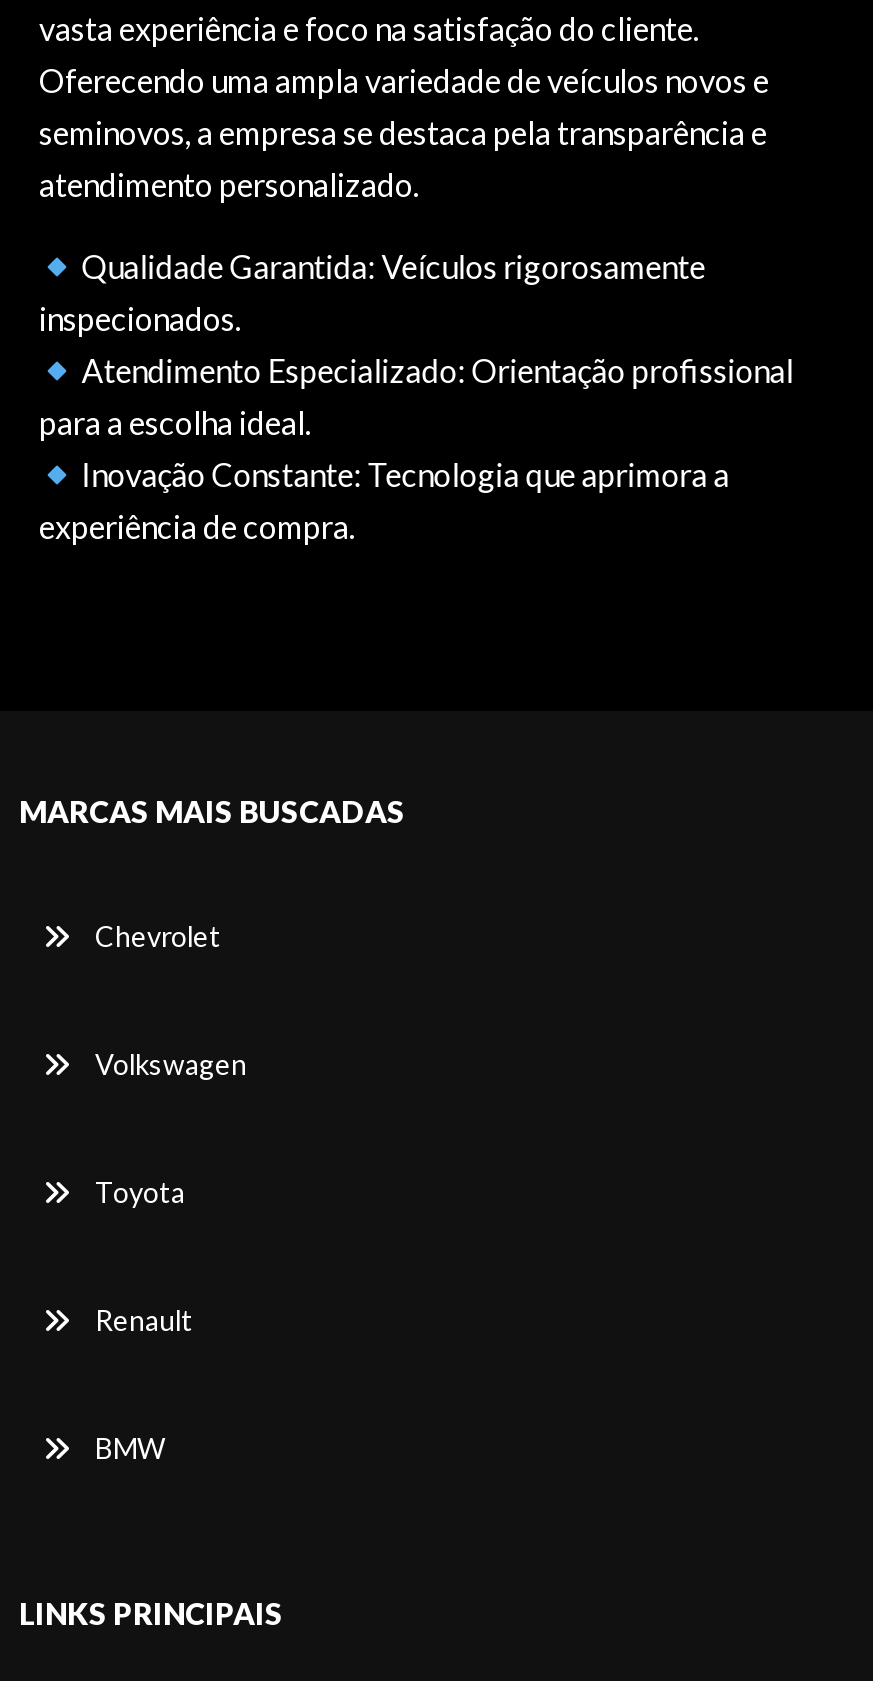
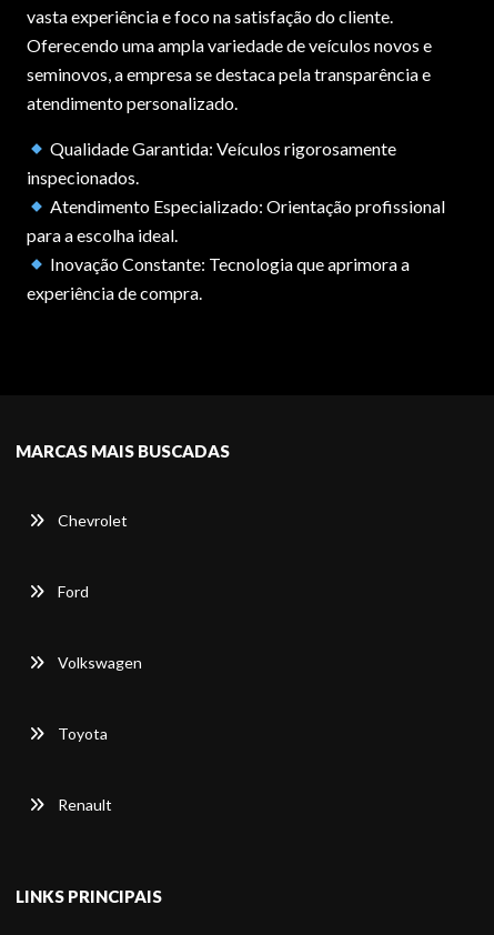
+ Ford

moved down: Volkswagen | Toyota | Renault

- BMW
